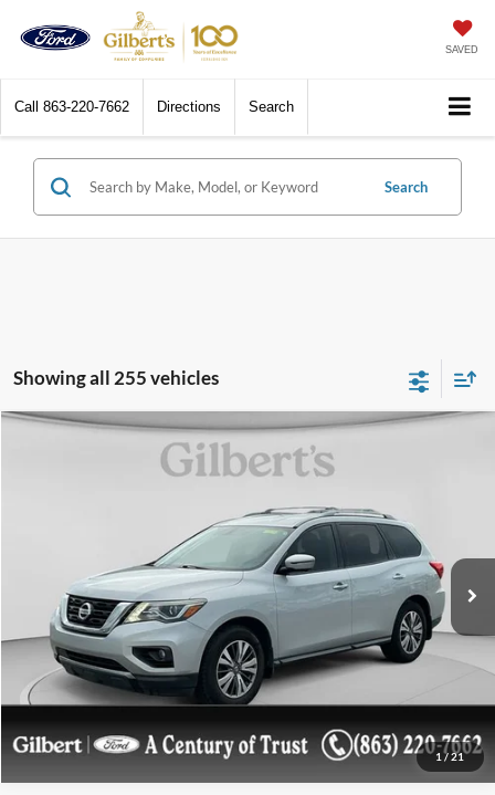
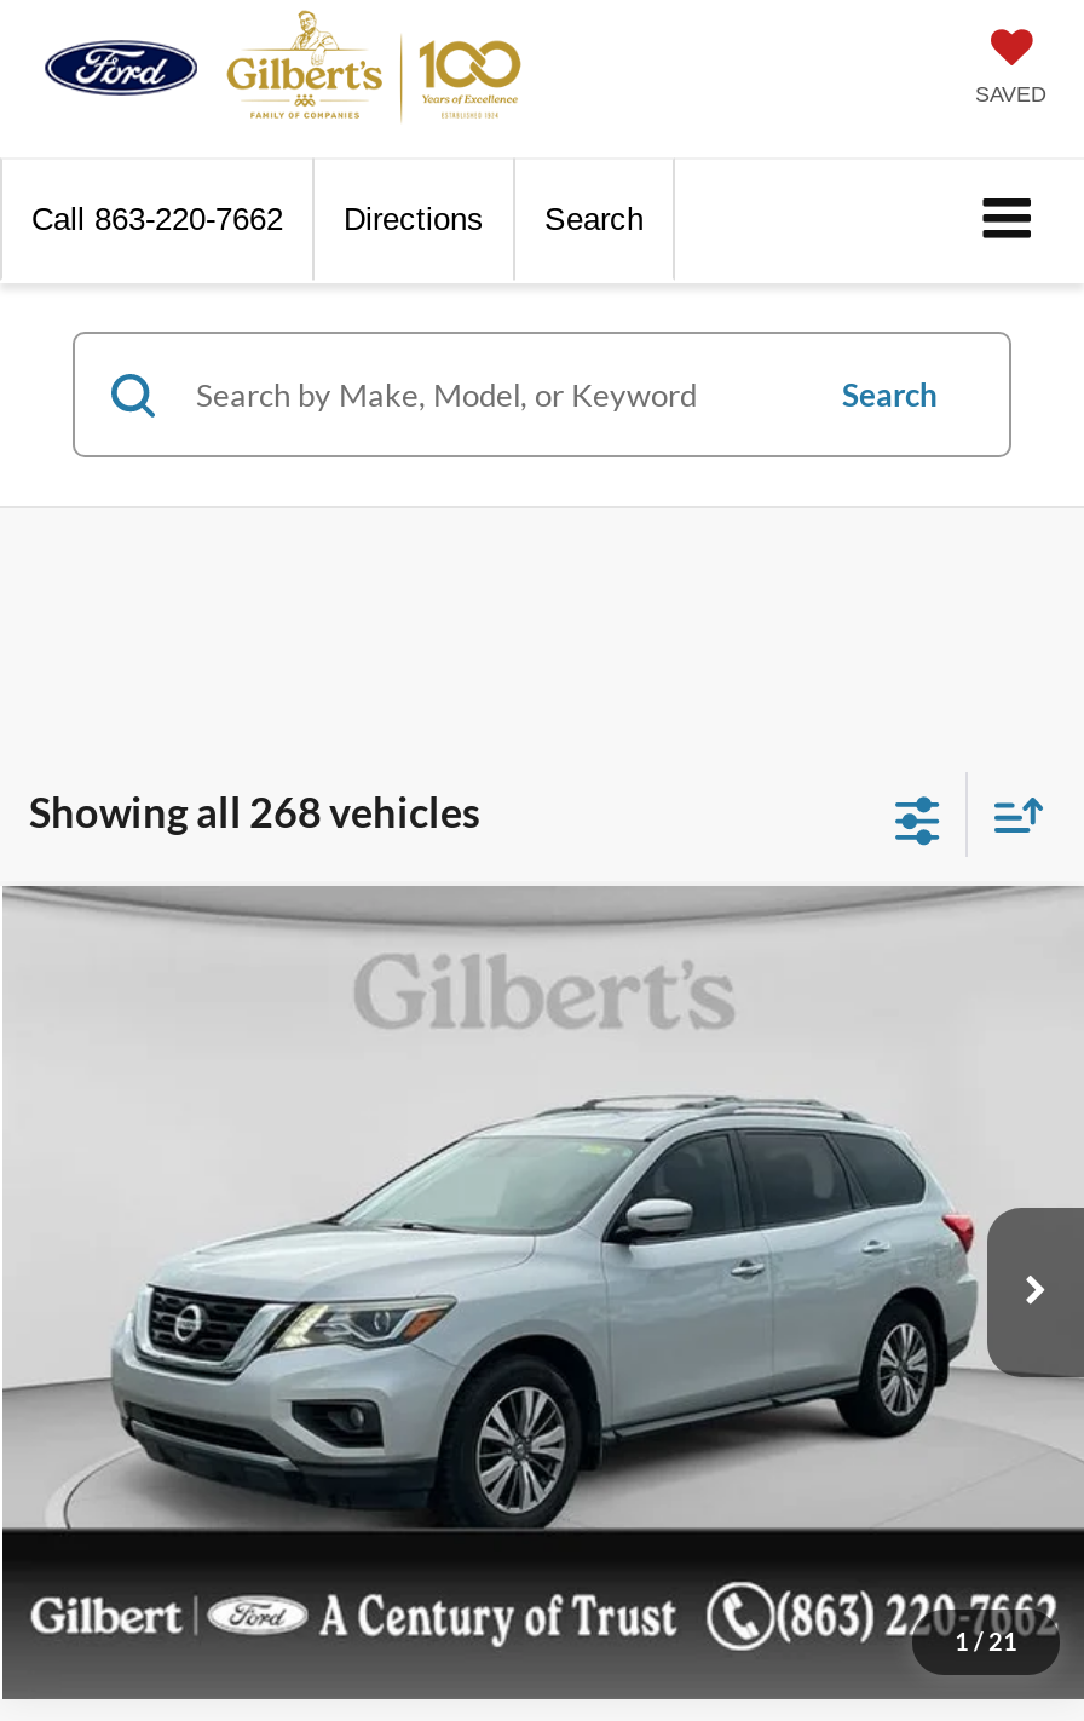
- Showing all 255 vehicles
+ Showing all 268 vehicles
